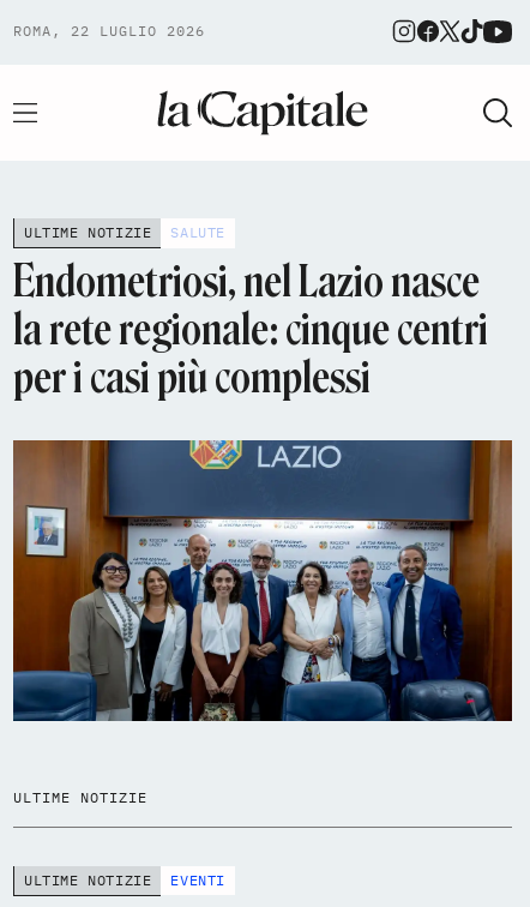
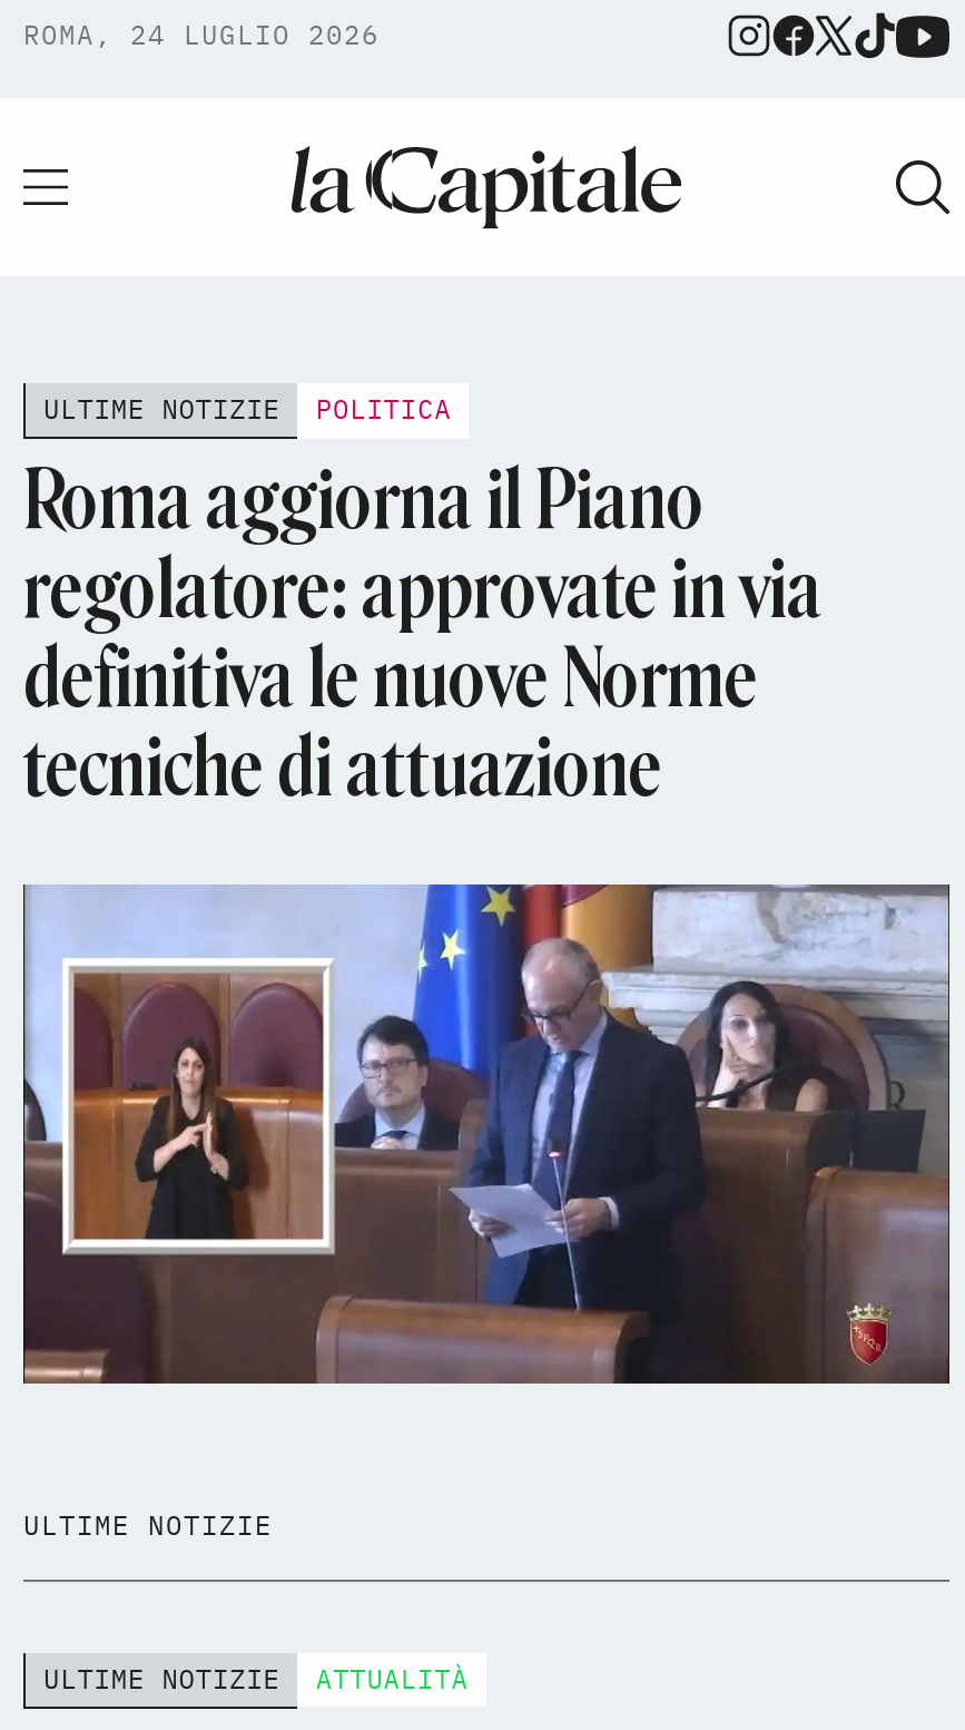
- ROMA, 22 LUGLIO 2026
+ ROMA, 24 LUGLIO 2026

- SALUTE
- Endometriosi, nel Lazio nasce
- la rete regionale: cinque centri
- per i casi più complessi
+ POLITICA
+ Roma aggiorna il Piano
+ regolatore: approvate in via
+ definitiva le nuove Norme
+ tecniche di attuazione

- [image]
+ [image]

- EVENTI
+ ATTUALITÀ
